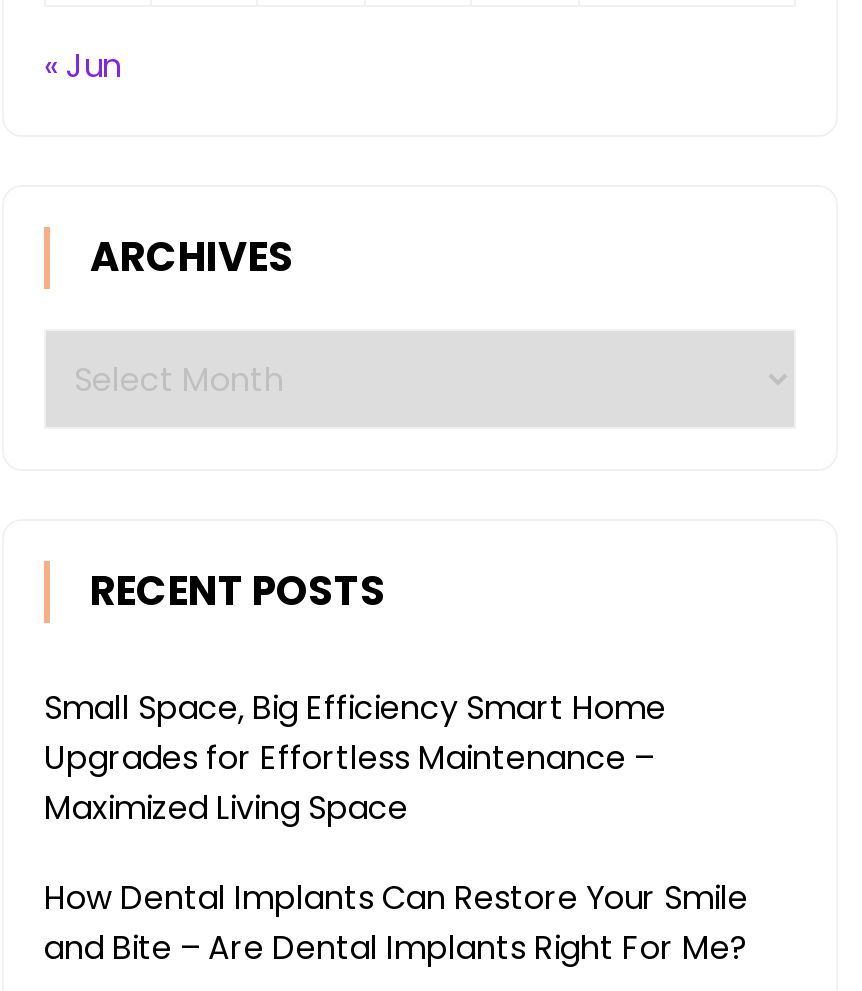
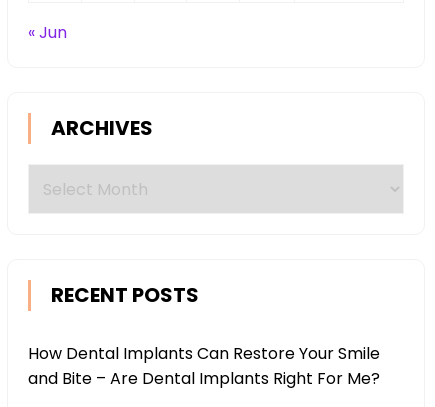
- Small Space, Big Efficiency Smart Home
- Upgrades for Effortless Maintenance –
- Maximized Living Space
